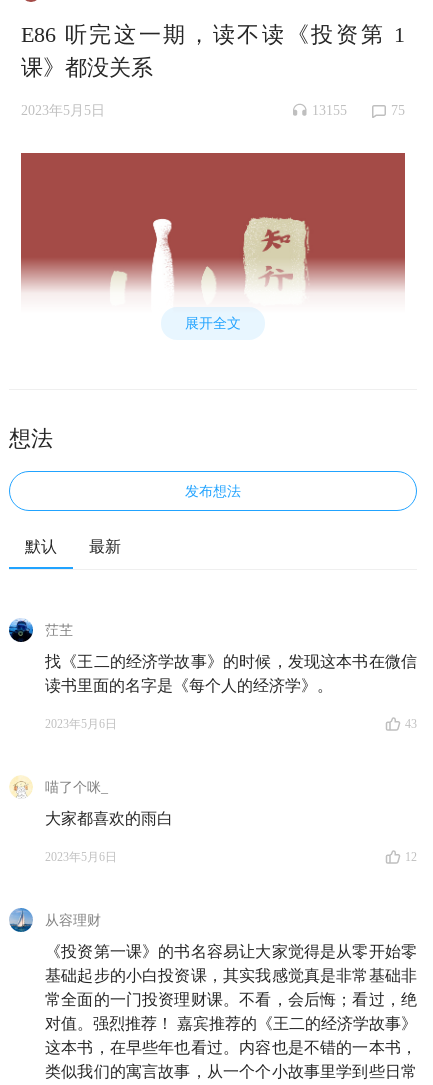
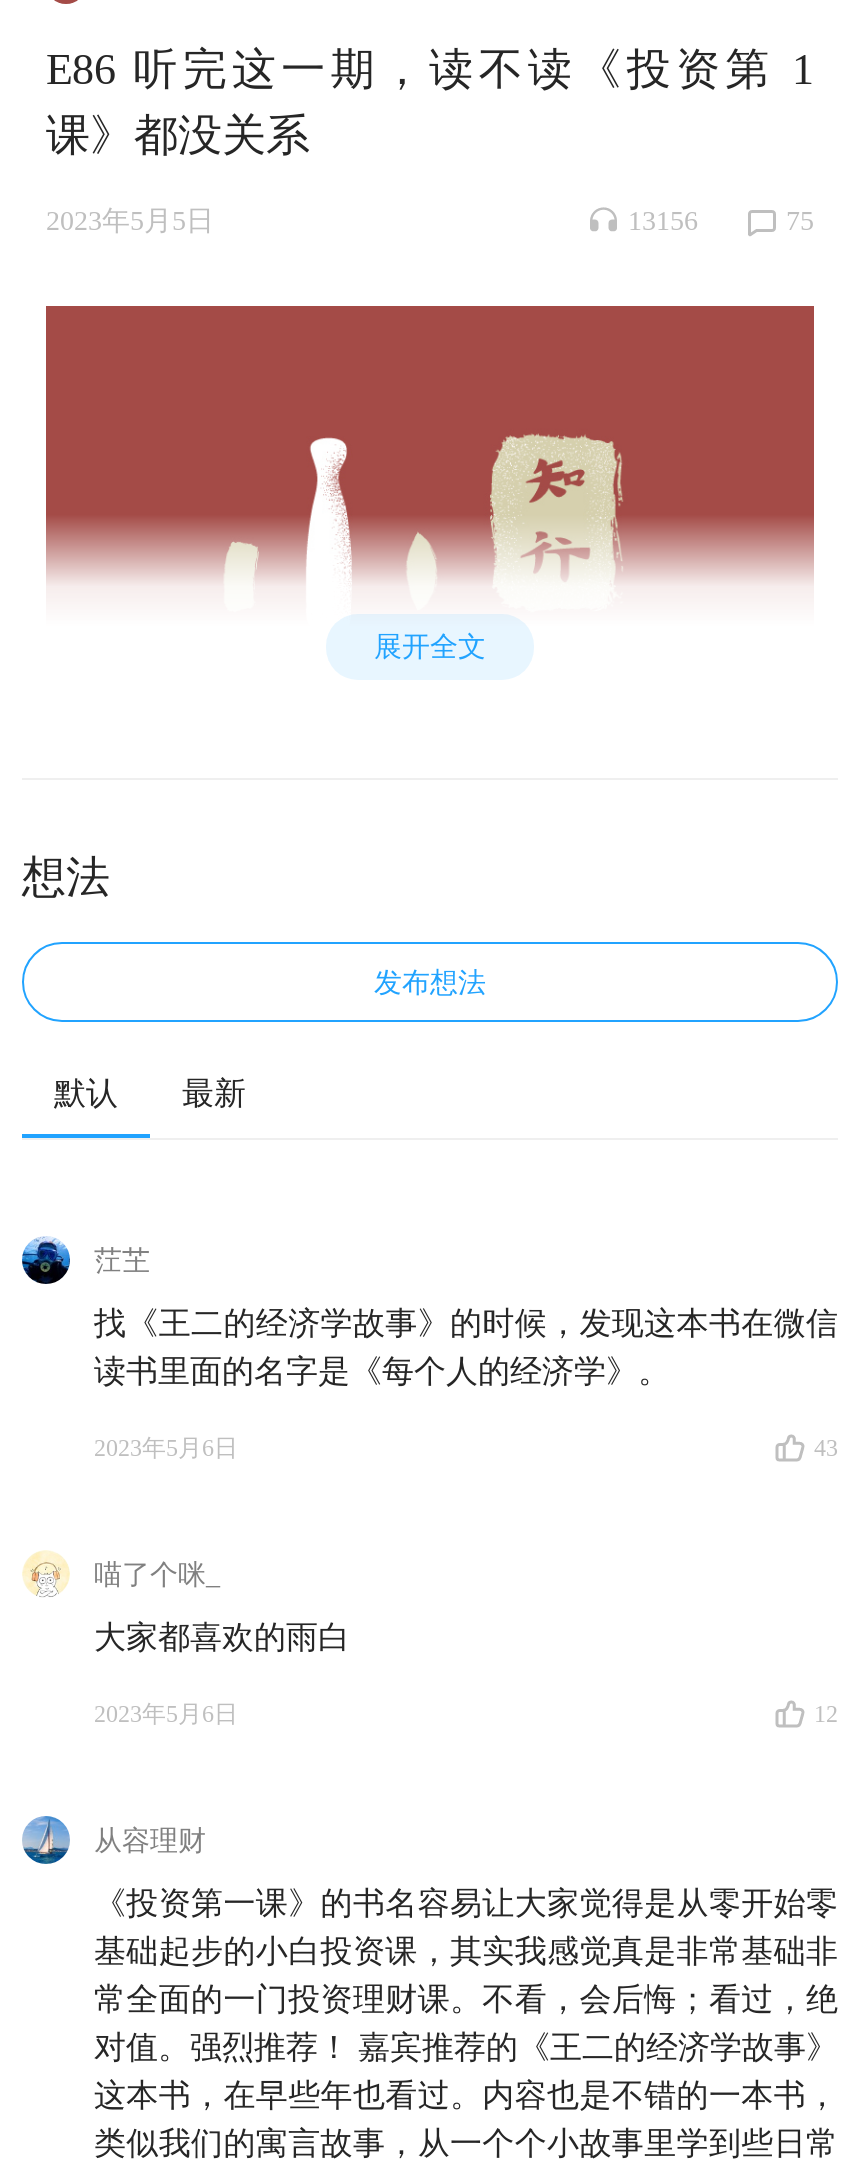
- 13155
+ 13156
